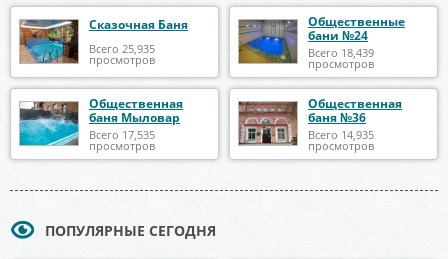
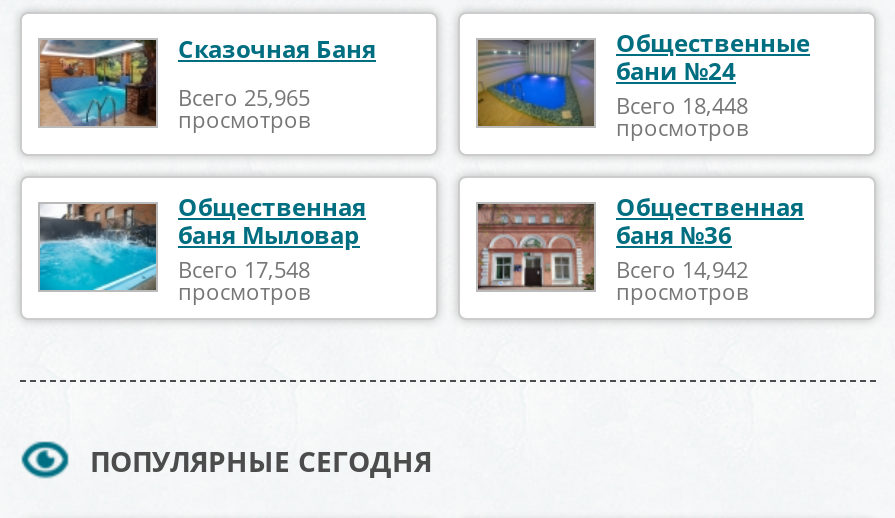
- Всего 25,935
+ Всего 25,965

- Всего 18,439
+ Всего 18,448

- Всего 17,535
+ Всего 17,548

- Всего 14,935
+ Всего 14,942
